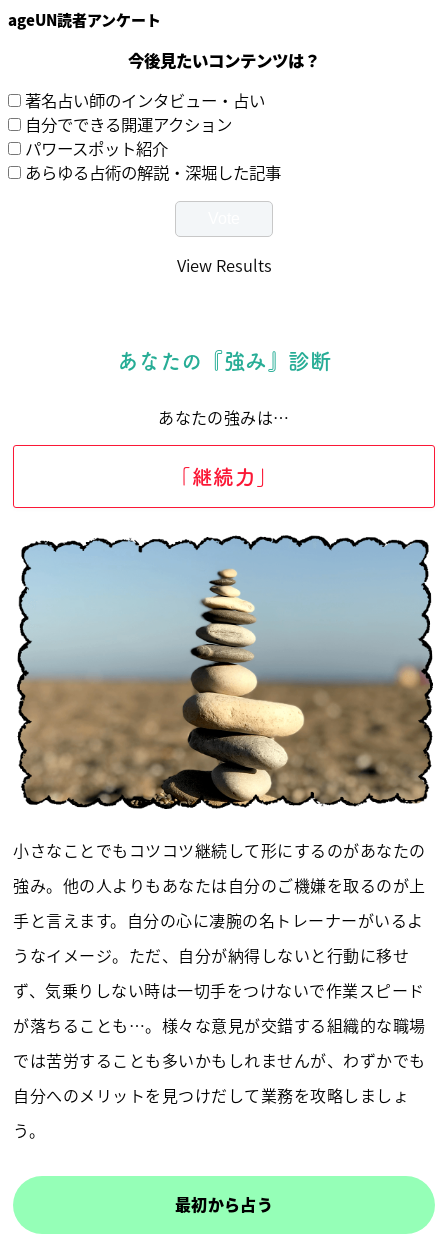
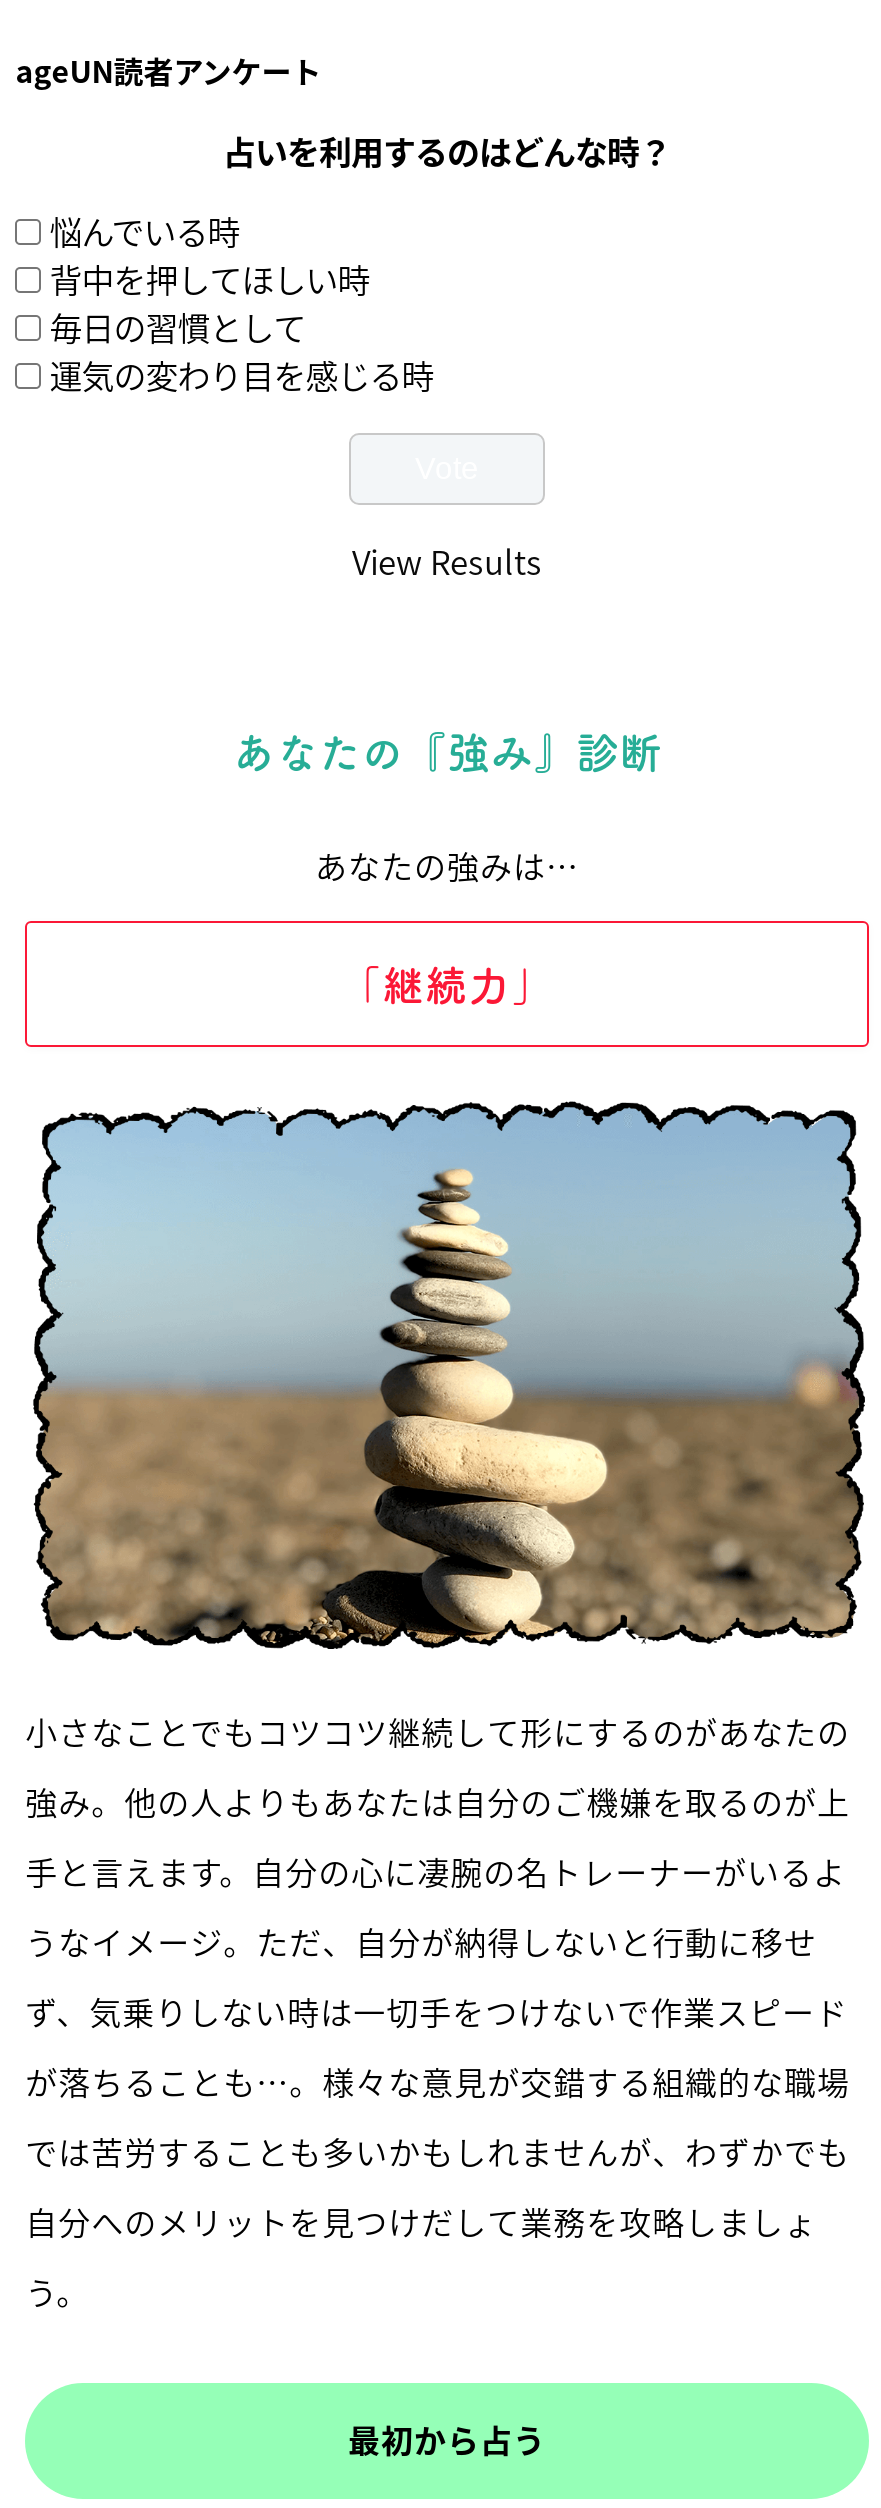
- 今後見たいコンテンツは？
+ 占いを利用するのはどんな時？

- 著名占い師のインタビュー・占い
- 自分でできる開運アクション
- パワースポット紹介
- あらゆる占術の解説・深堀した記事
+ 悩んでいる時
+ 背中を押してほしい時
+ 毎日の習慣として
+ 運気の変わり目を感じる時
